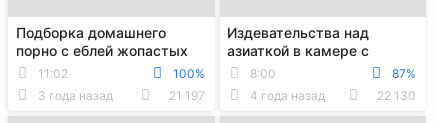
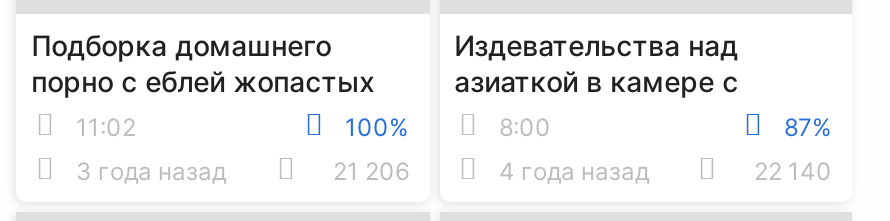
- 21 197
+ 21 206

- 22 130
+ 22 140
